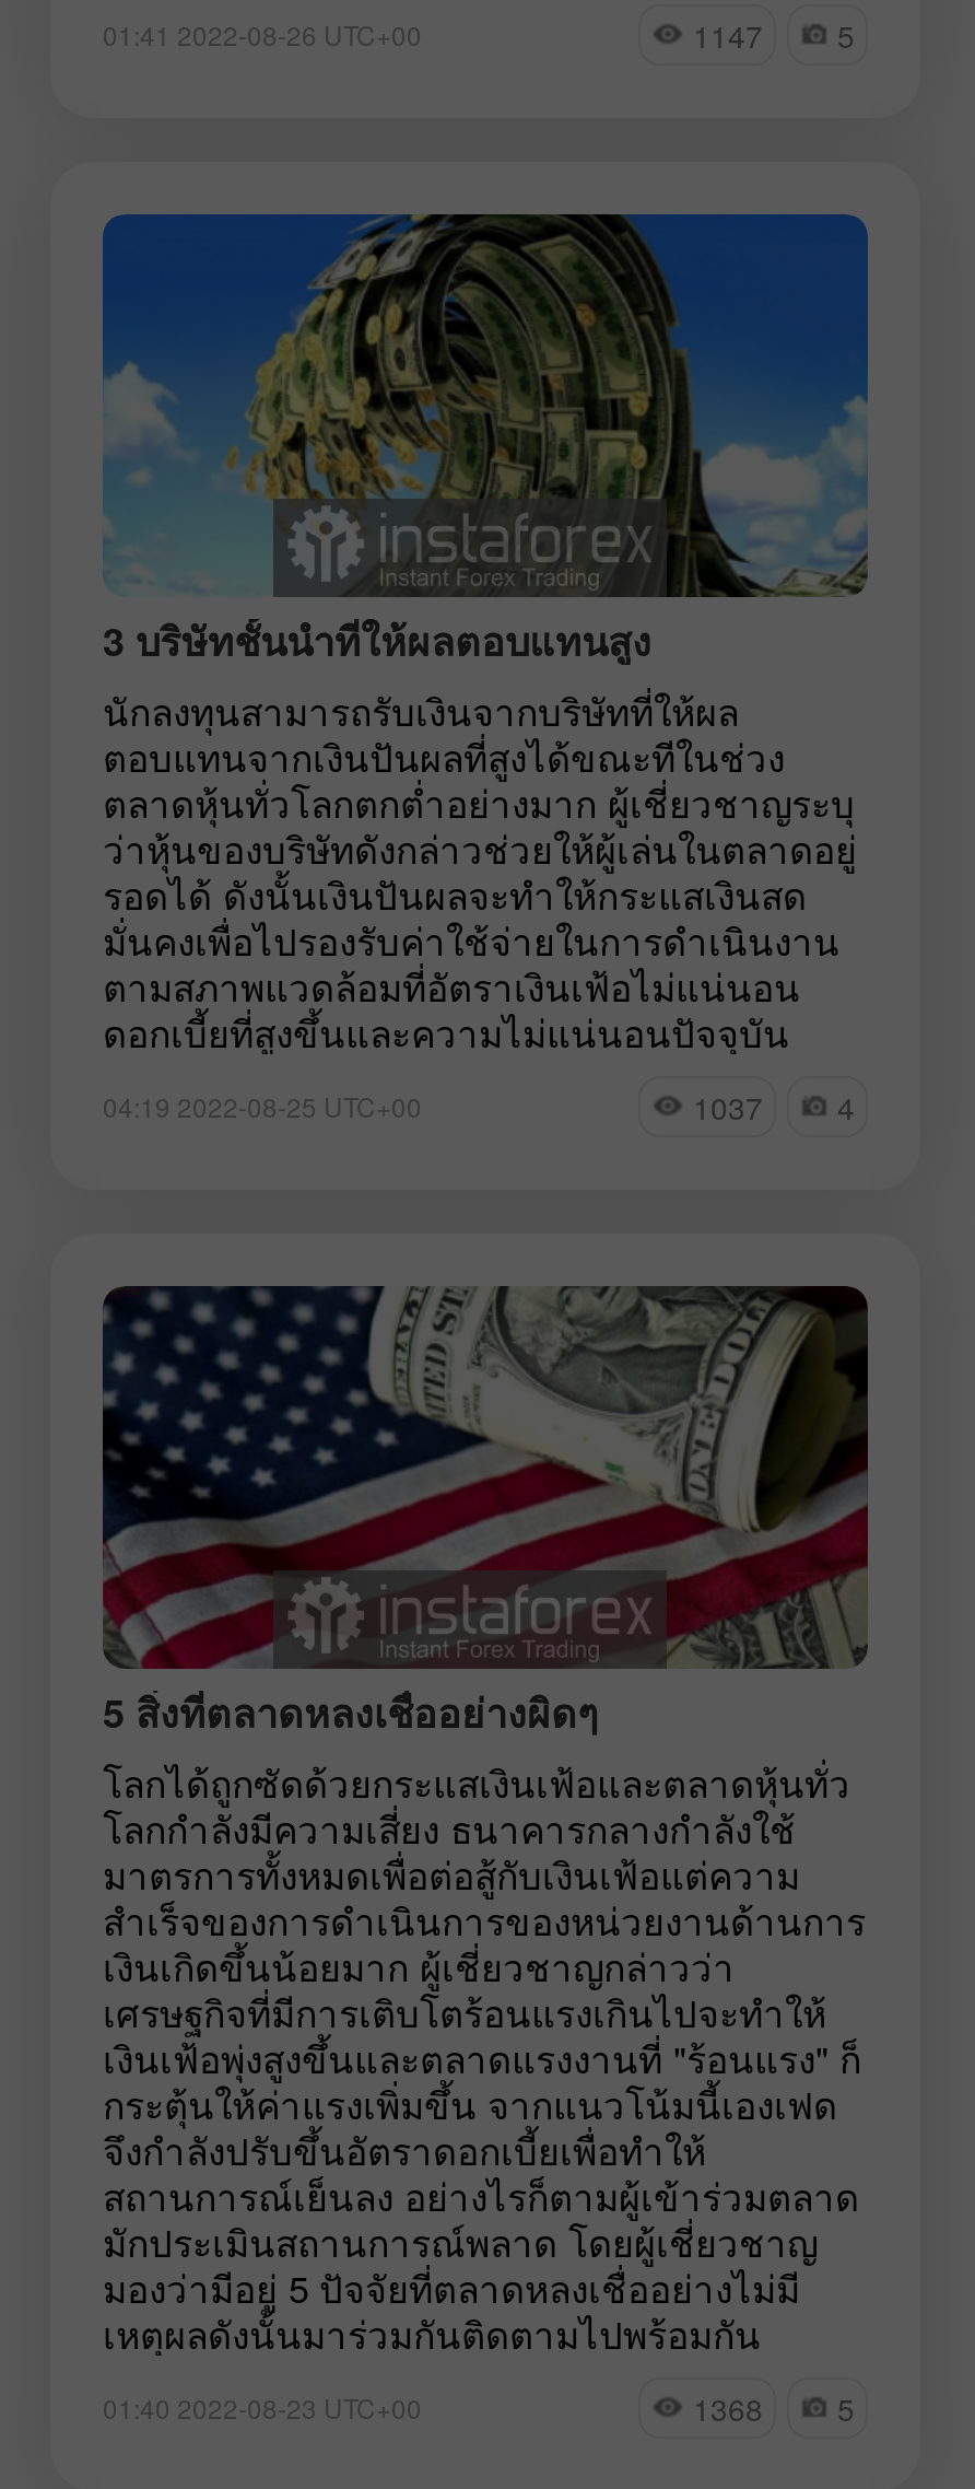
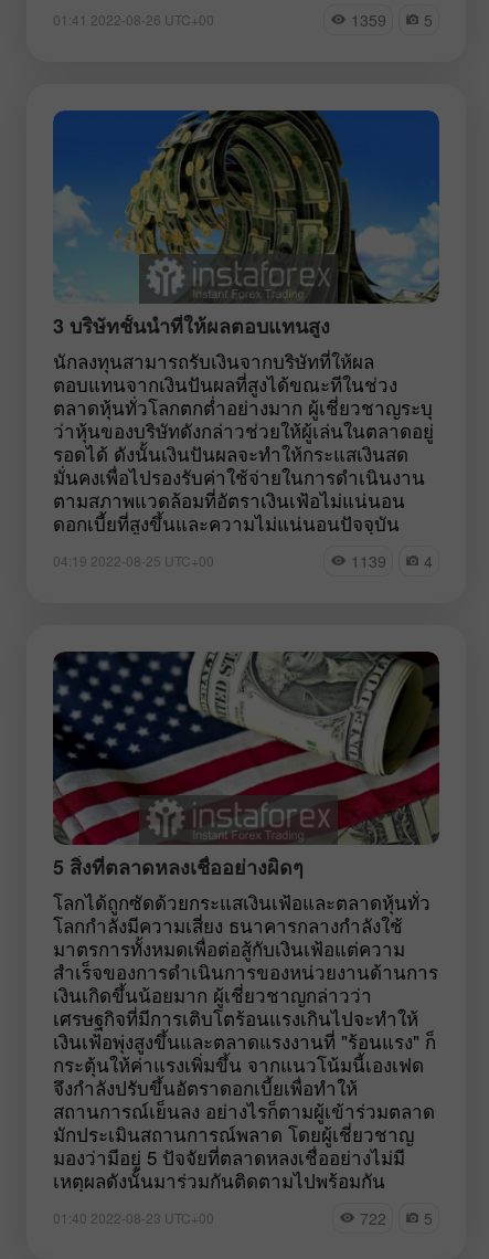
- 1147 5
+ 1359 5

- 1037 4
+ 1139 4

- 1368 5
+ 722 5
